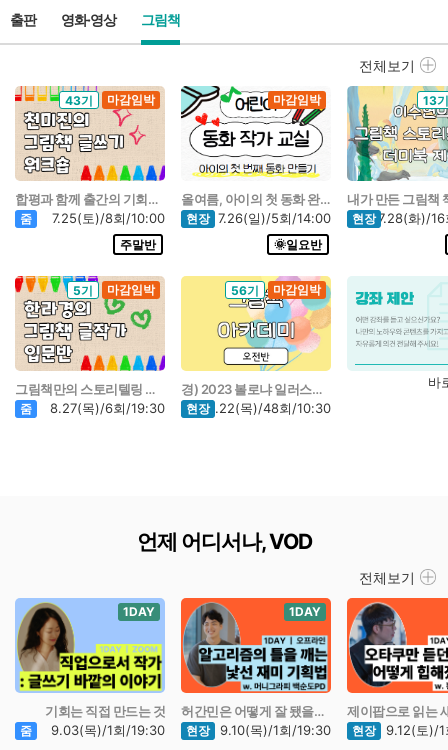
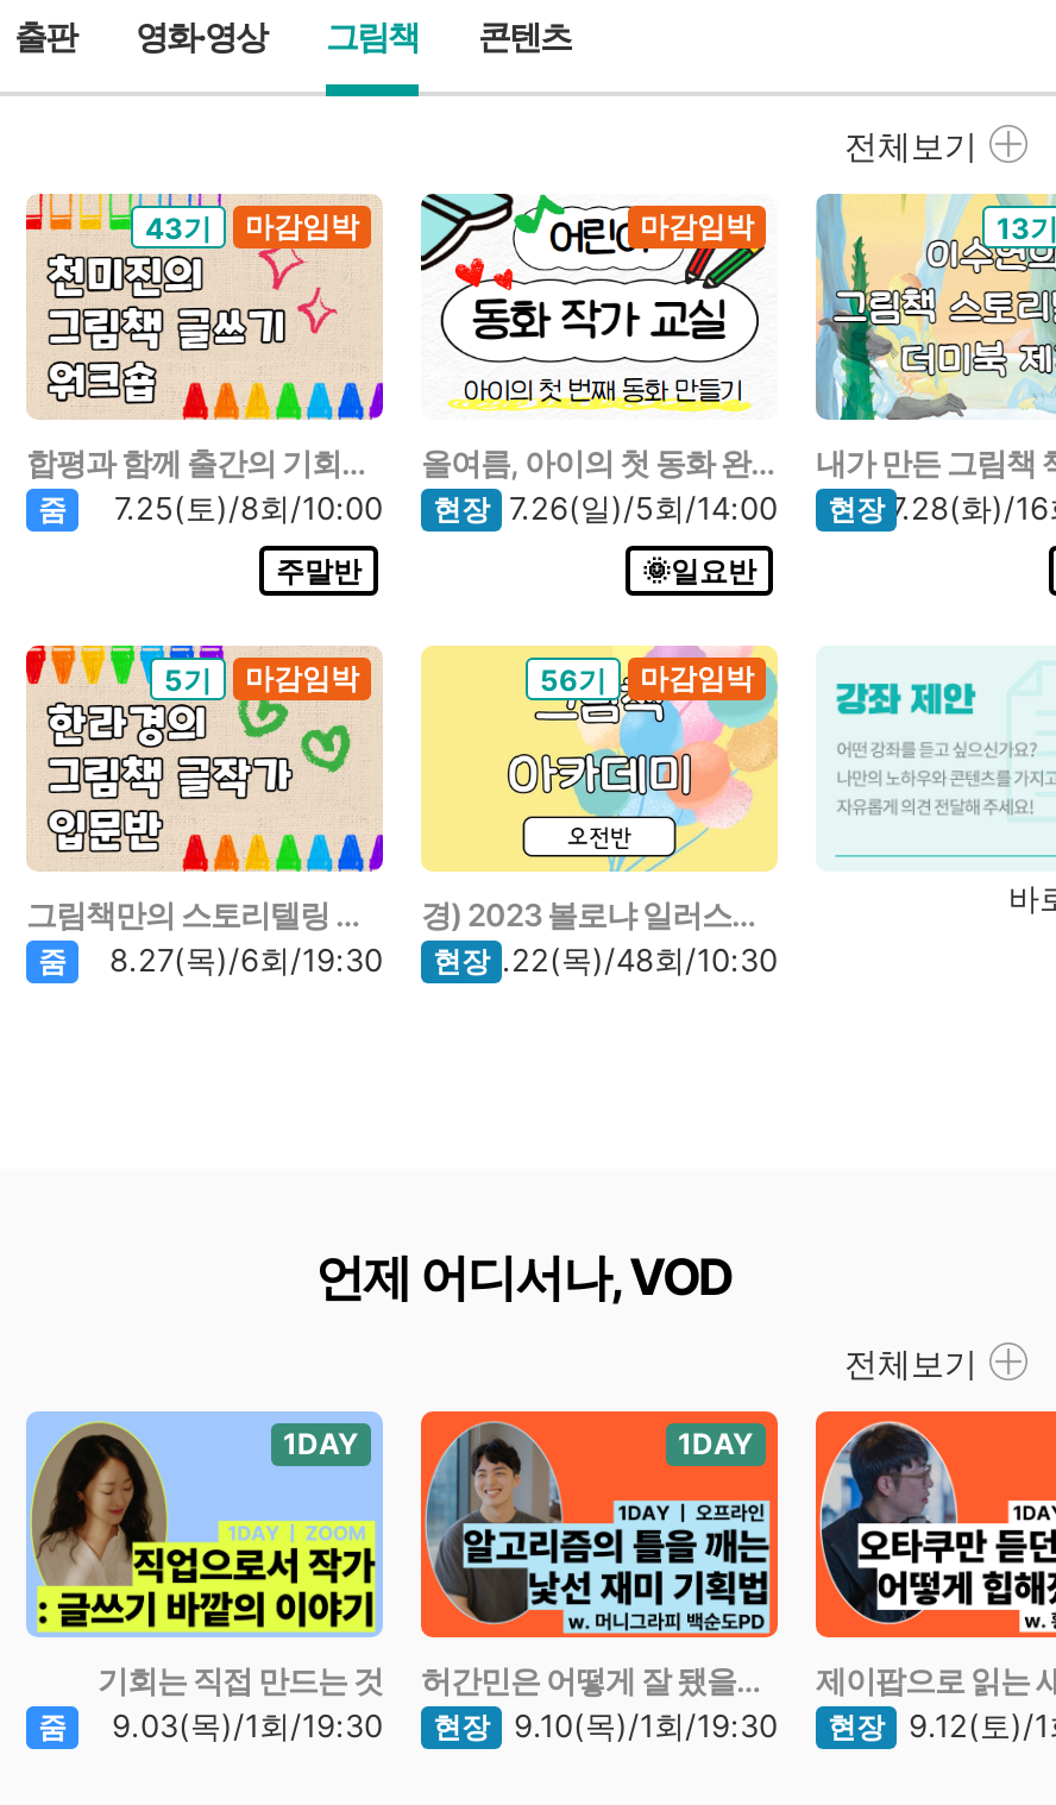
+ 콘텐츠
